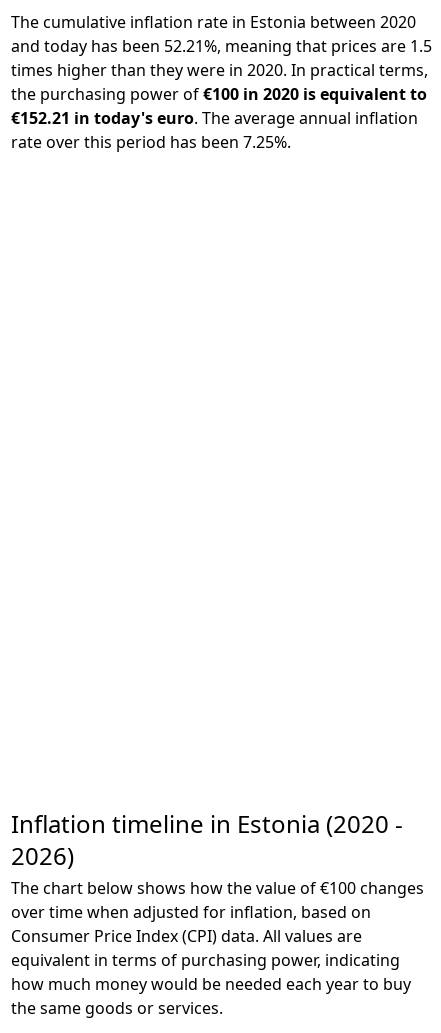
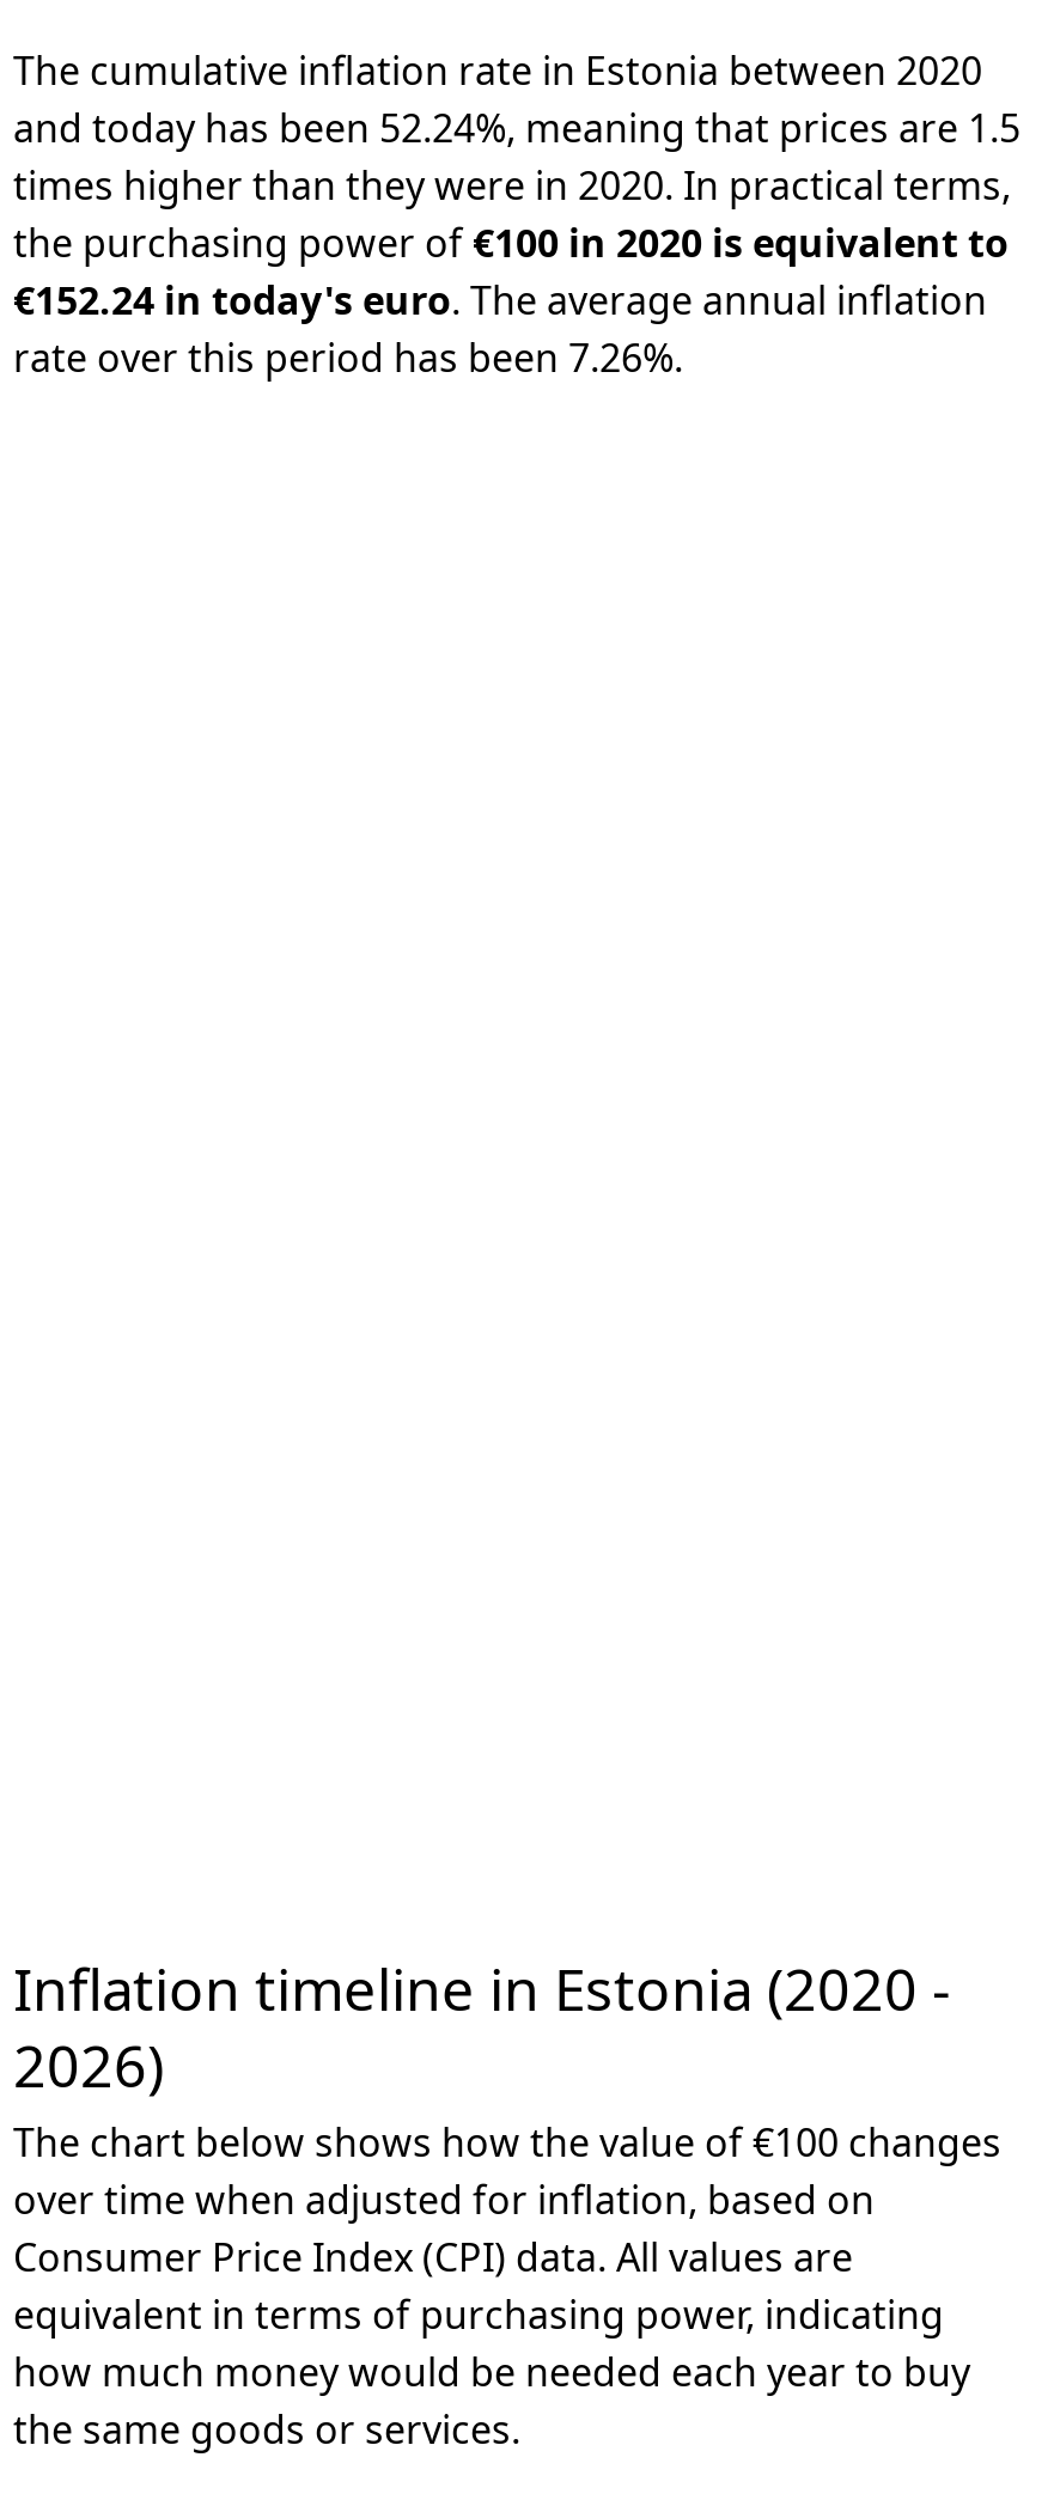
- and today has been 52.21%, meaning that prices are 1.5
+ and today has been 52.24%, meaning that prices are 1.5

- €152.21 in today's euro. The average annual inflation
+ €152.24 in today's euro. The average annual inflation

- rate over this period has been 7.25%.
+ rate over this period has been 7.26%.
